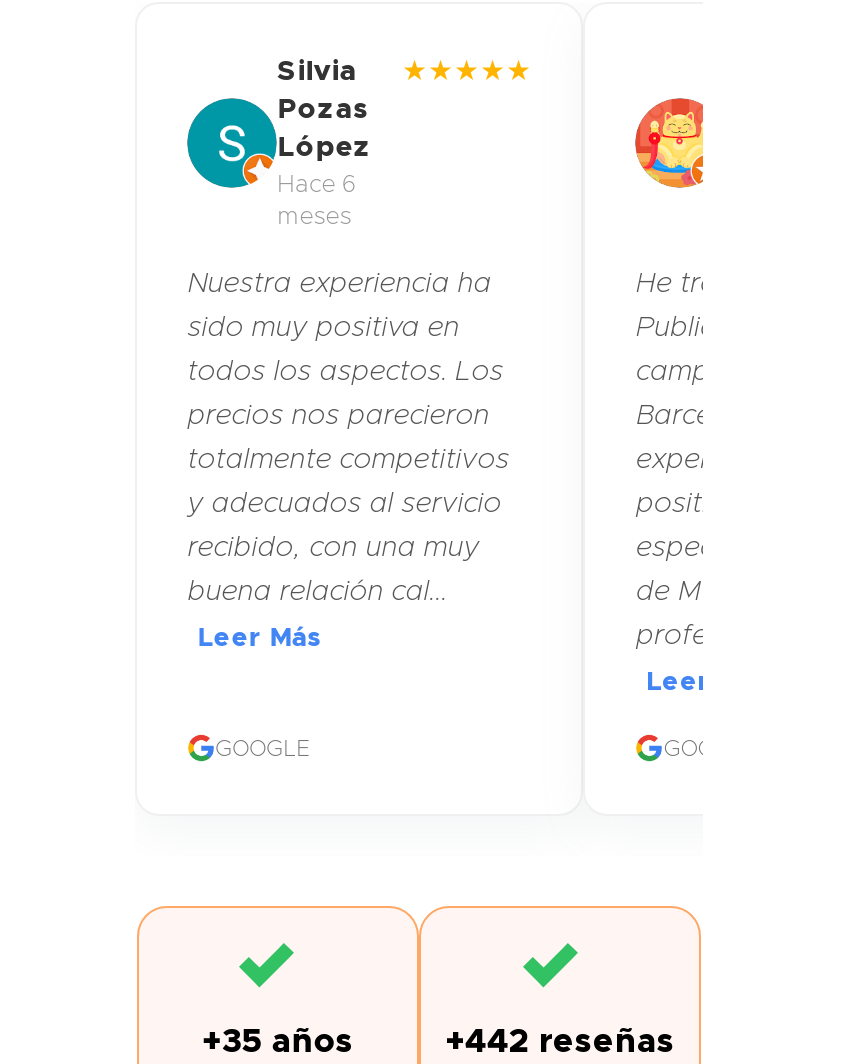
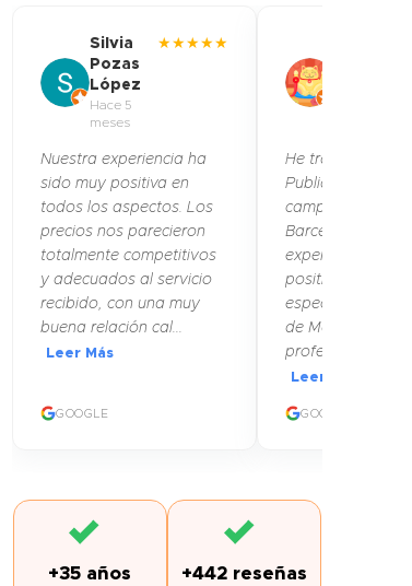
- Hace 6
+ Hace 5
